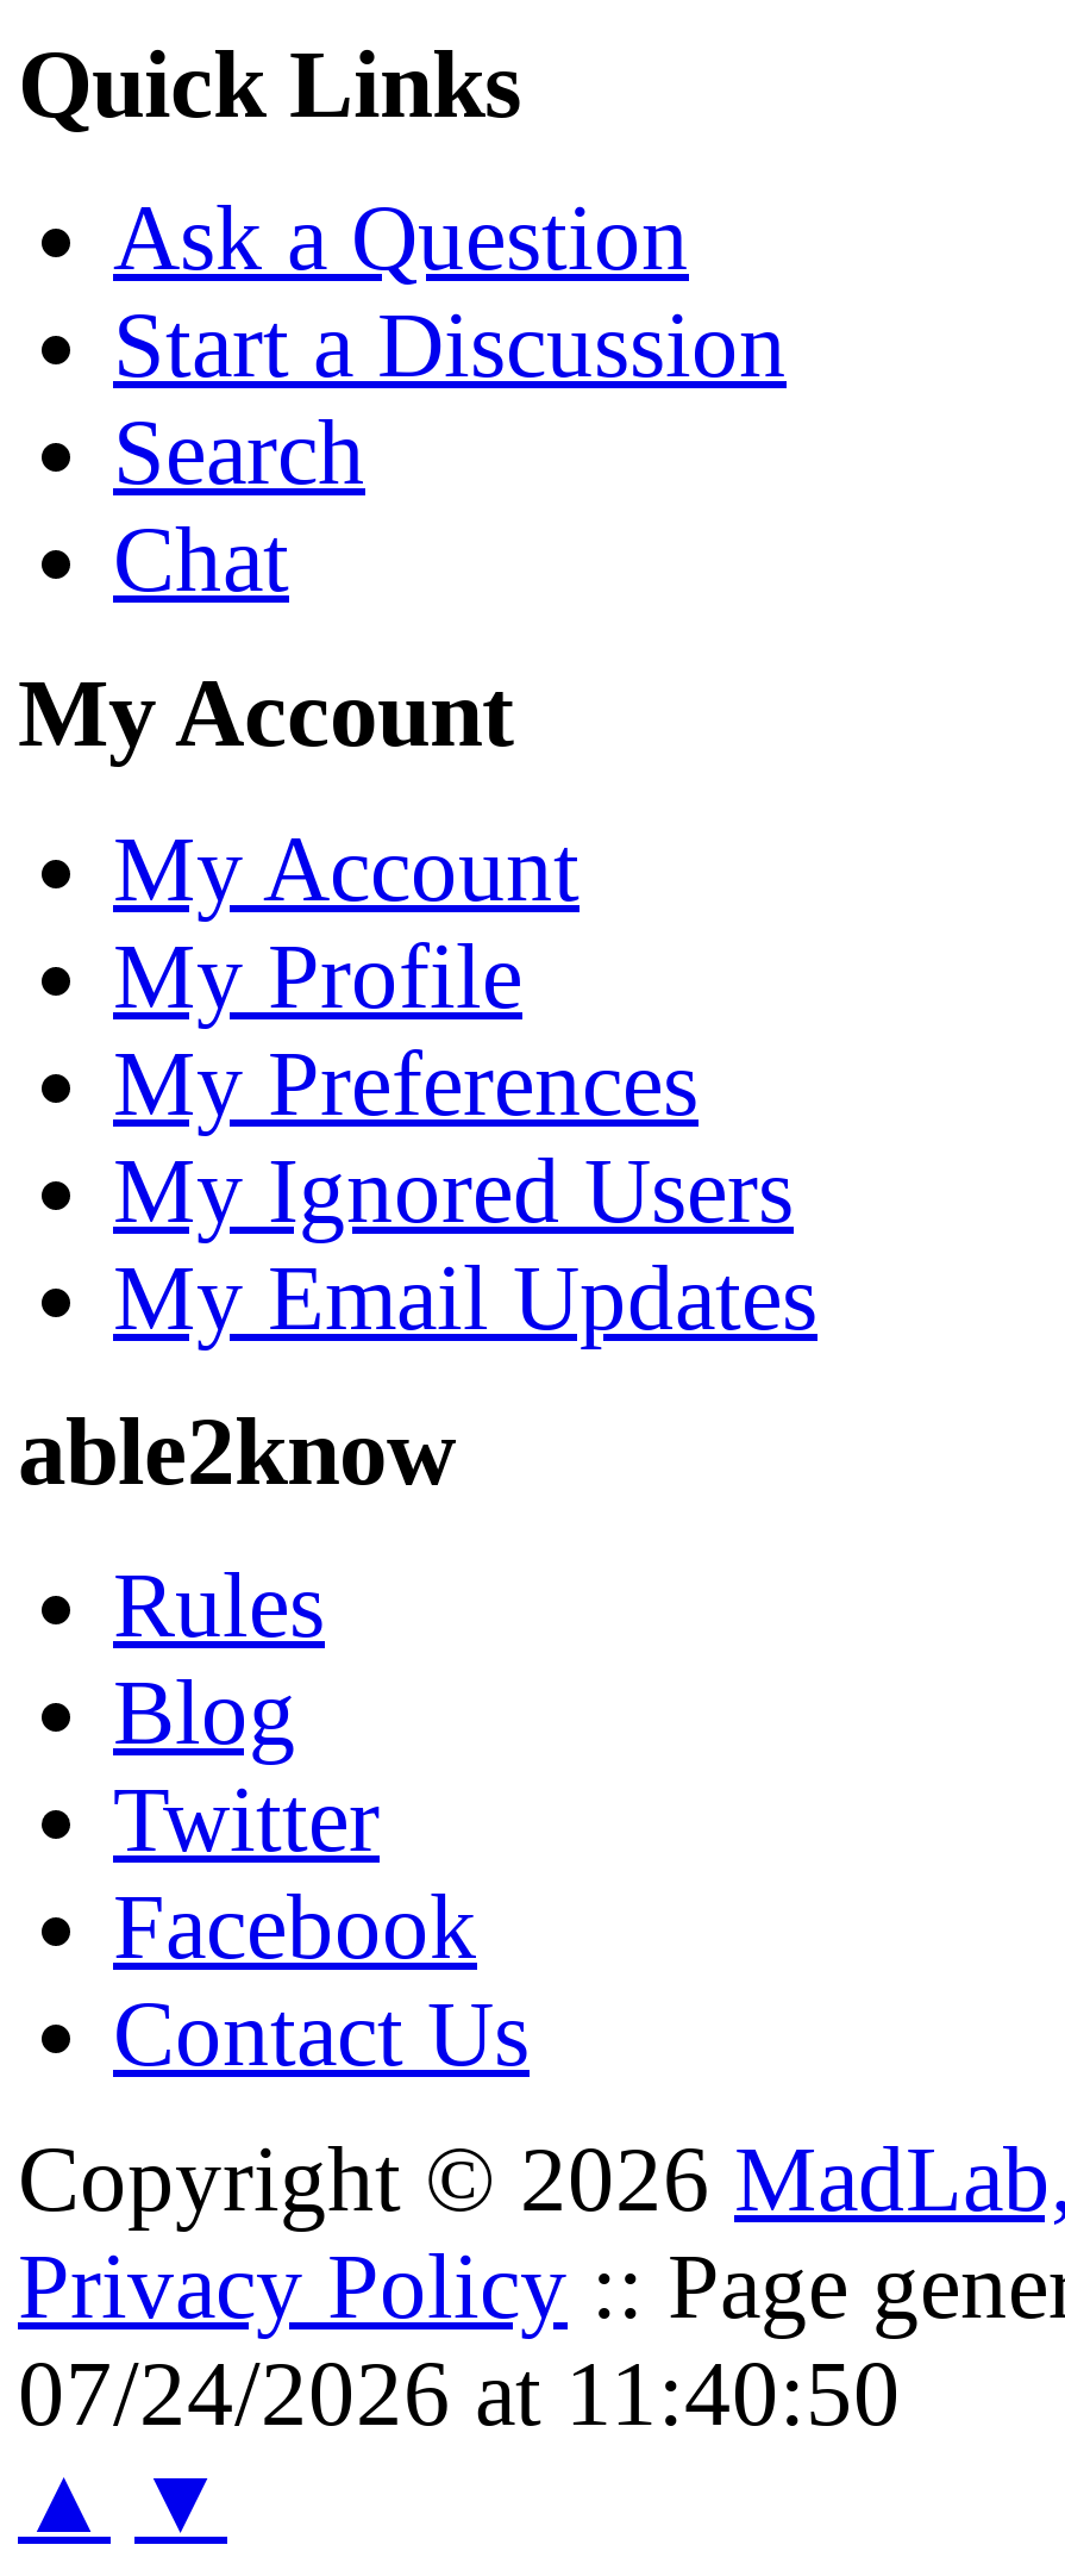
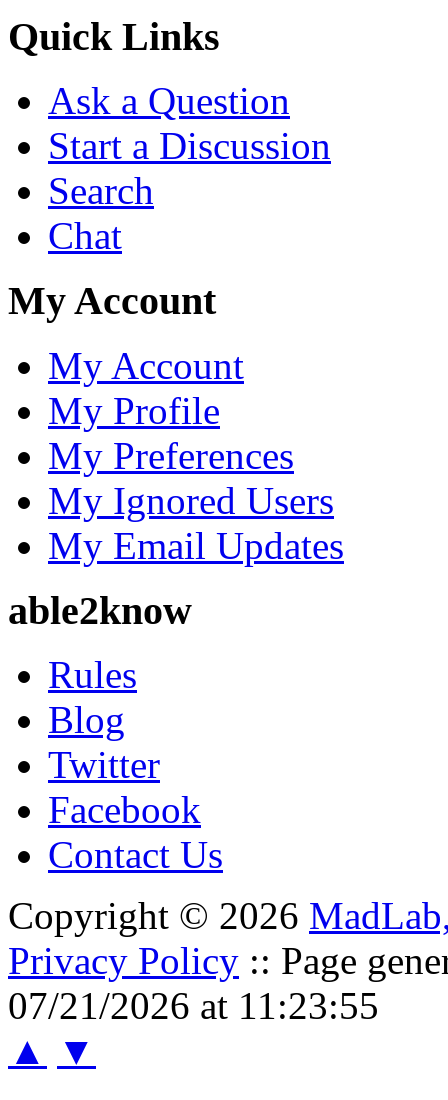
- 07/24/2026 at 11:40:50
+ 07/21/2026 at 11:23:55
